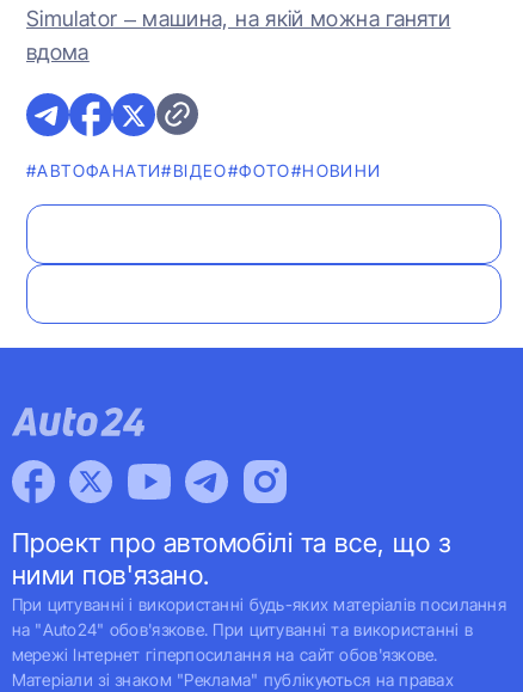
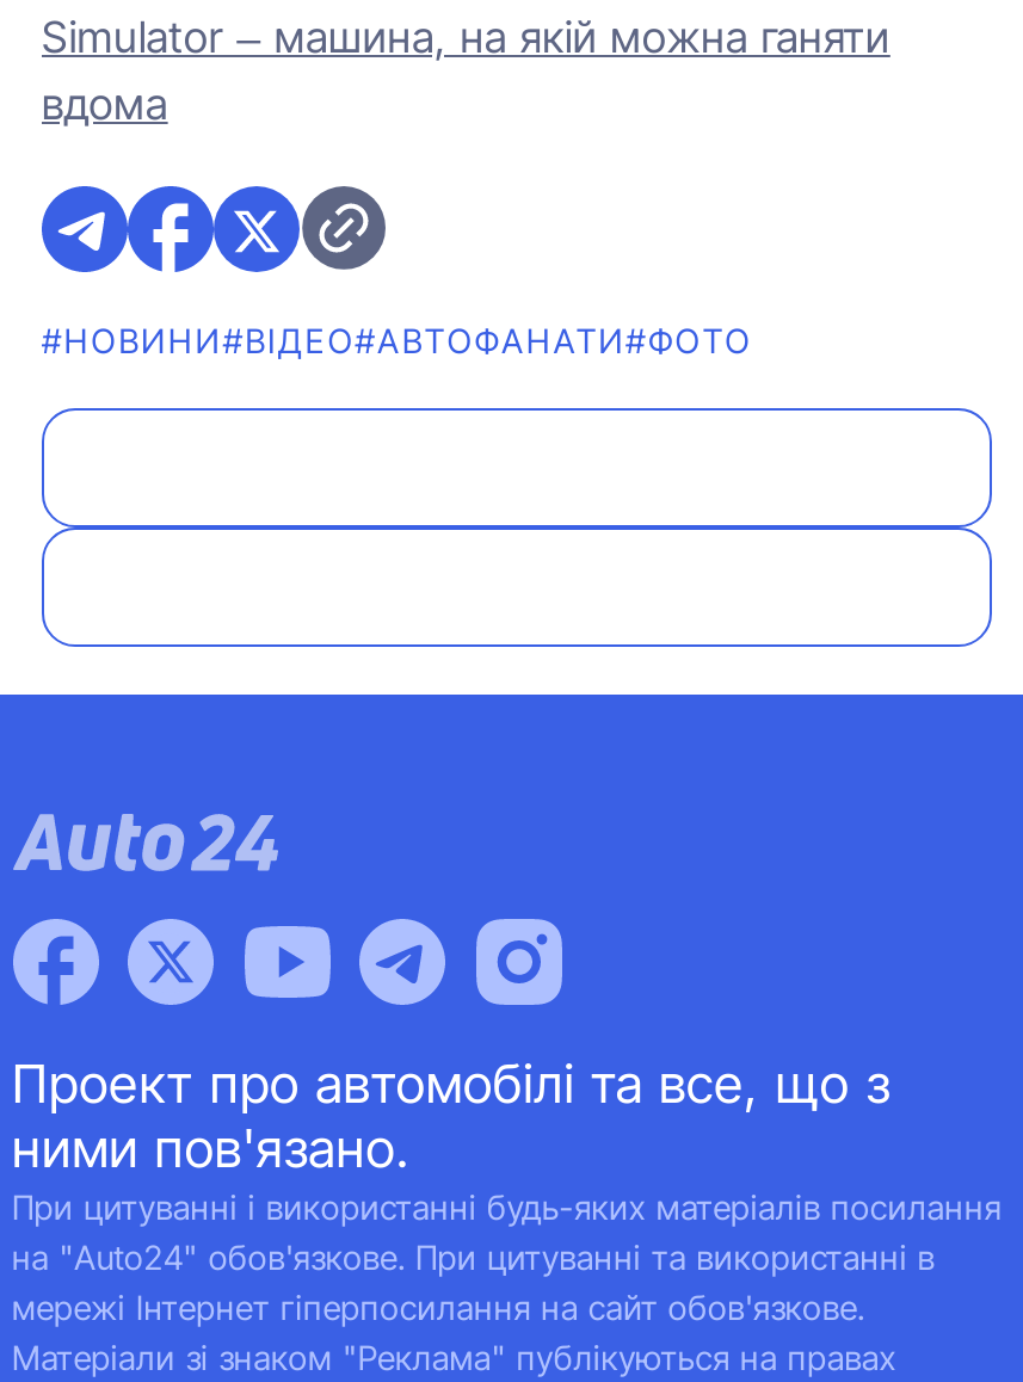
- #АВТОФАНАТИ#ВІДЕО#ФОТО#НОВИНИ
+ #НОВИНИ#ВІДЕО#АВТОФАНАТИ#ФОТО
